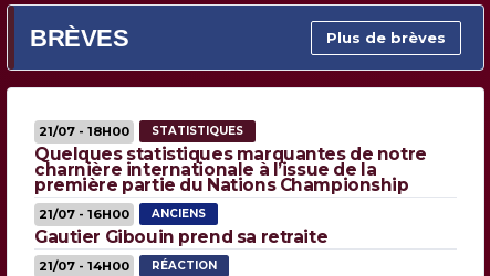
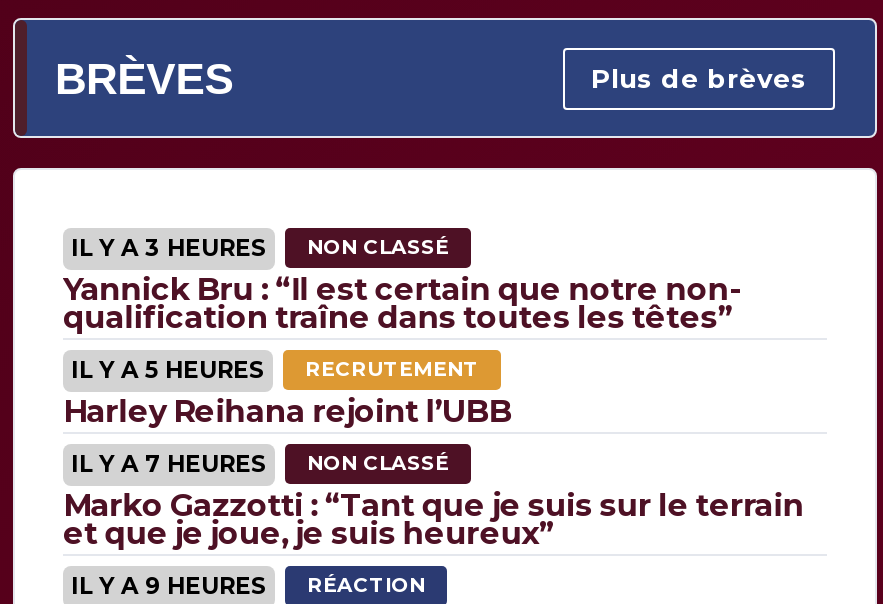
- 21/07 - 18H00
- STATISTIQUES
- Quelques statistiques marquantes de notre
- charnière internationale à l’issue de la
- première partie du Nations Championship
- 21/07 - 16H00
- ANCIENS
- Gautier Gibouin prend sa retraite
- 21/07 - 14H00
+ IL Y A 3 HEURES
+ NON CLASSÉ
+ Yannick Bru : “Il est certain que notre non-
+ qualification traîne dans toutes les têtes”
+ IL Y A 5 HEURES
+ RECRUTEMENT
+ Harley Reihana rejoint l’UBB
+ IL Y A 7 HEURES
+ NON CLASSÉ
+ Marko Gazzotti : “Tant que je suis sur le terrain
+ et que je joue, je suis heureux”
+ IL Y A 9 HEURES
